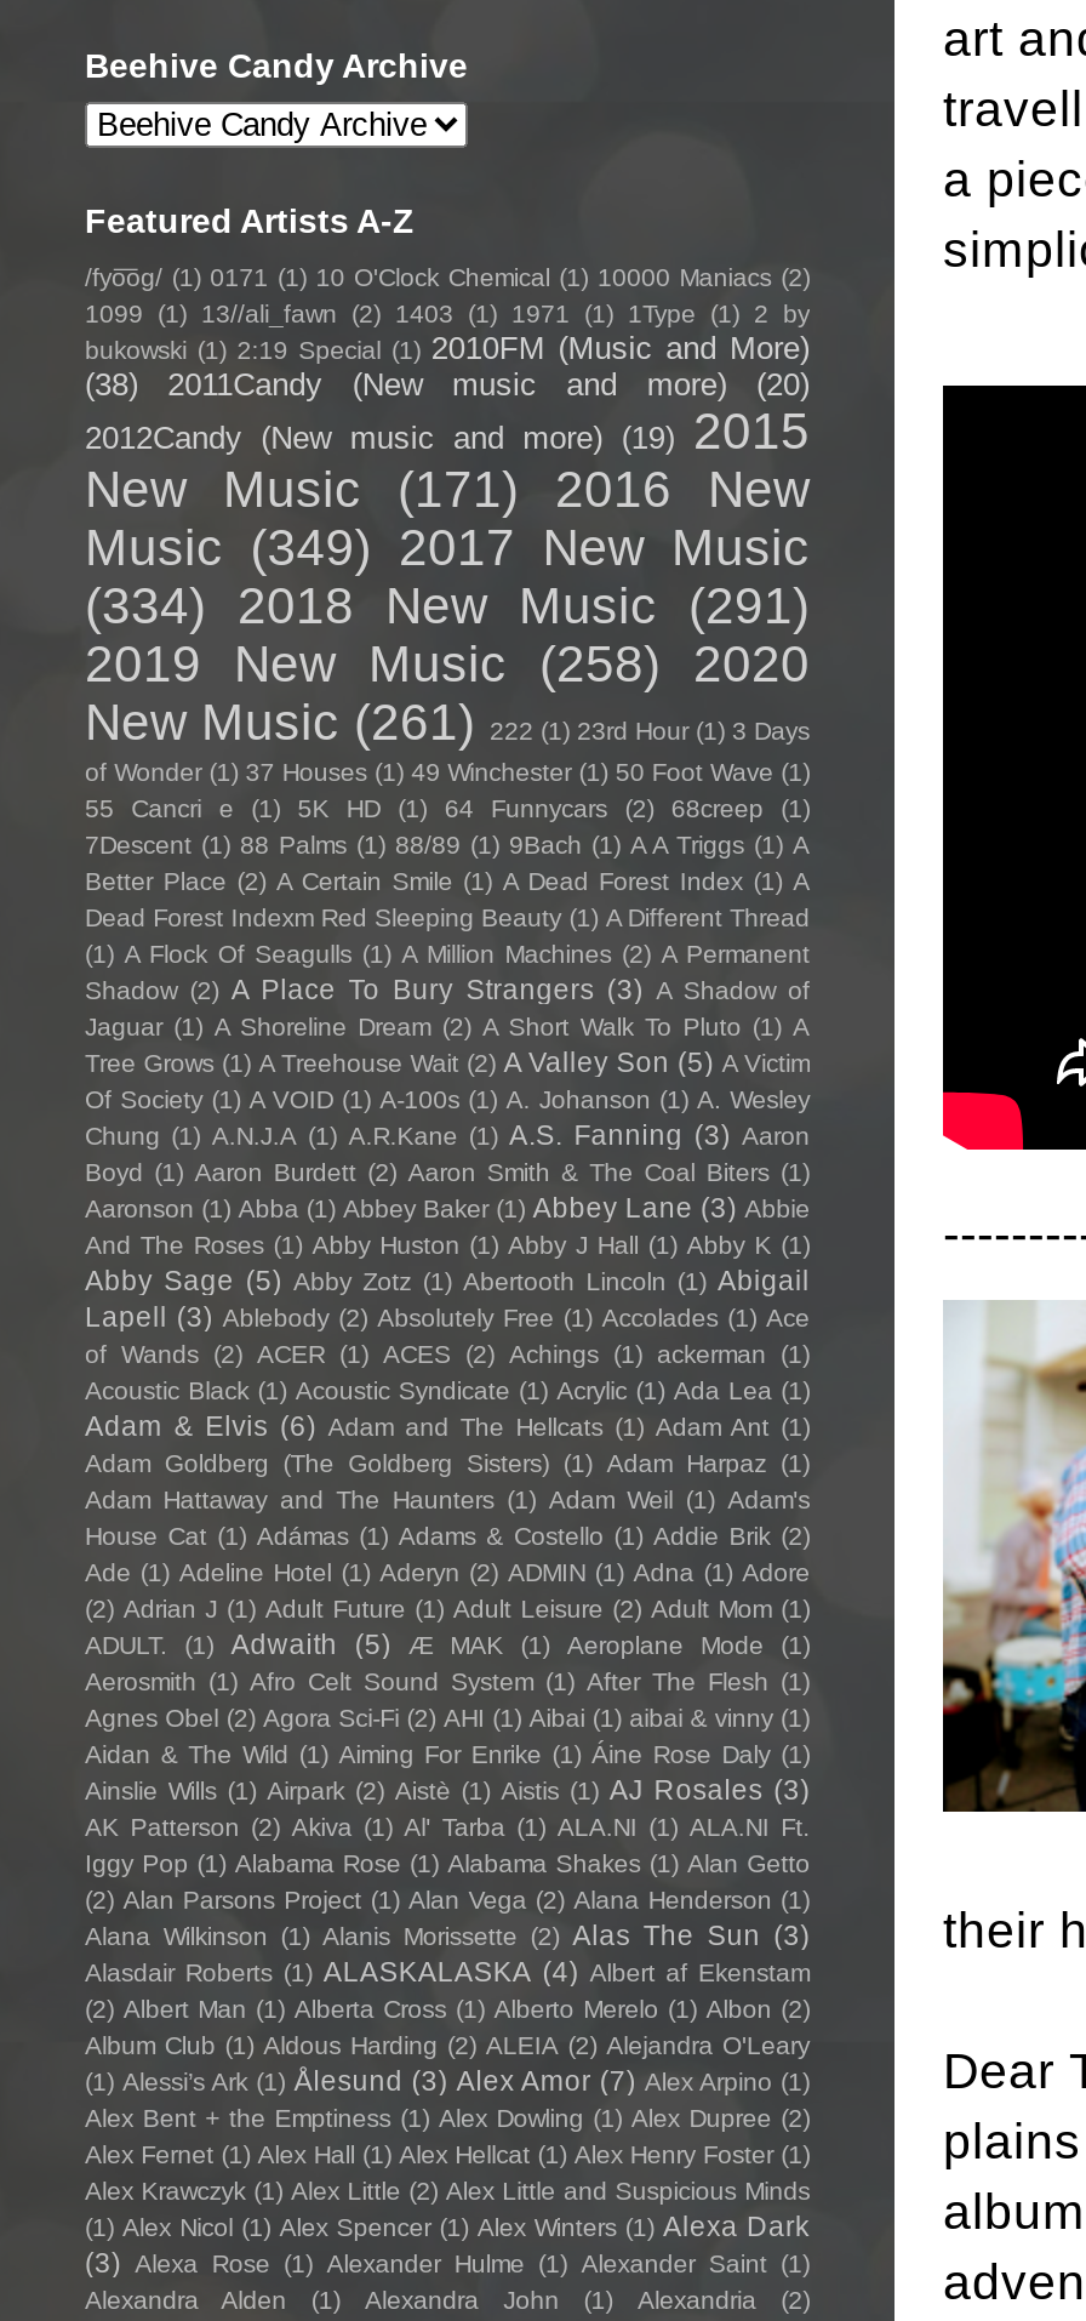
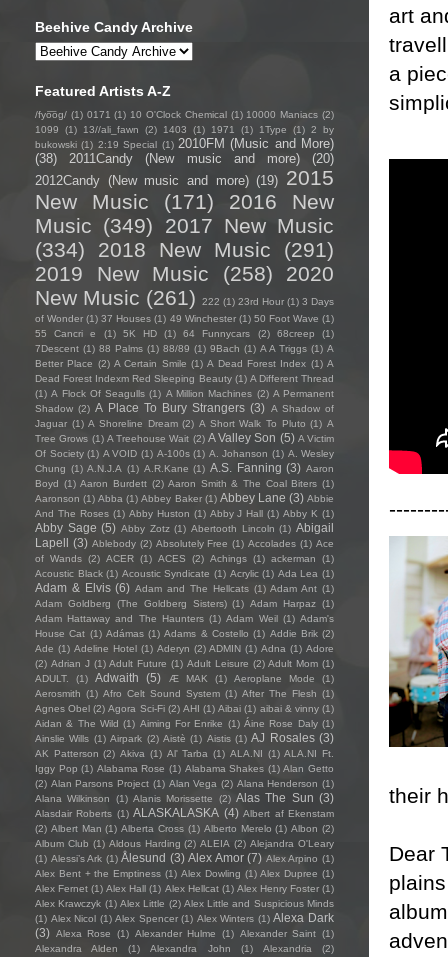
- Alex Bent + the Emptiness (1) Alex Dowling (1) Alex Dupree (2)
+ Alex Bent + the Emptiness (1) Alex Dowling (1) Alex Dupree (1)
